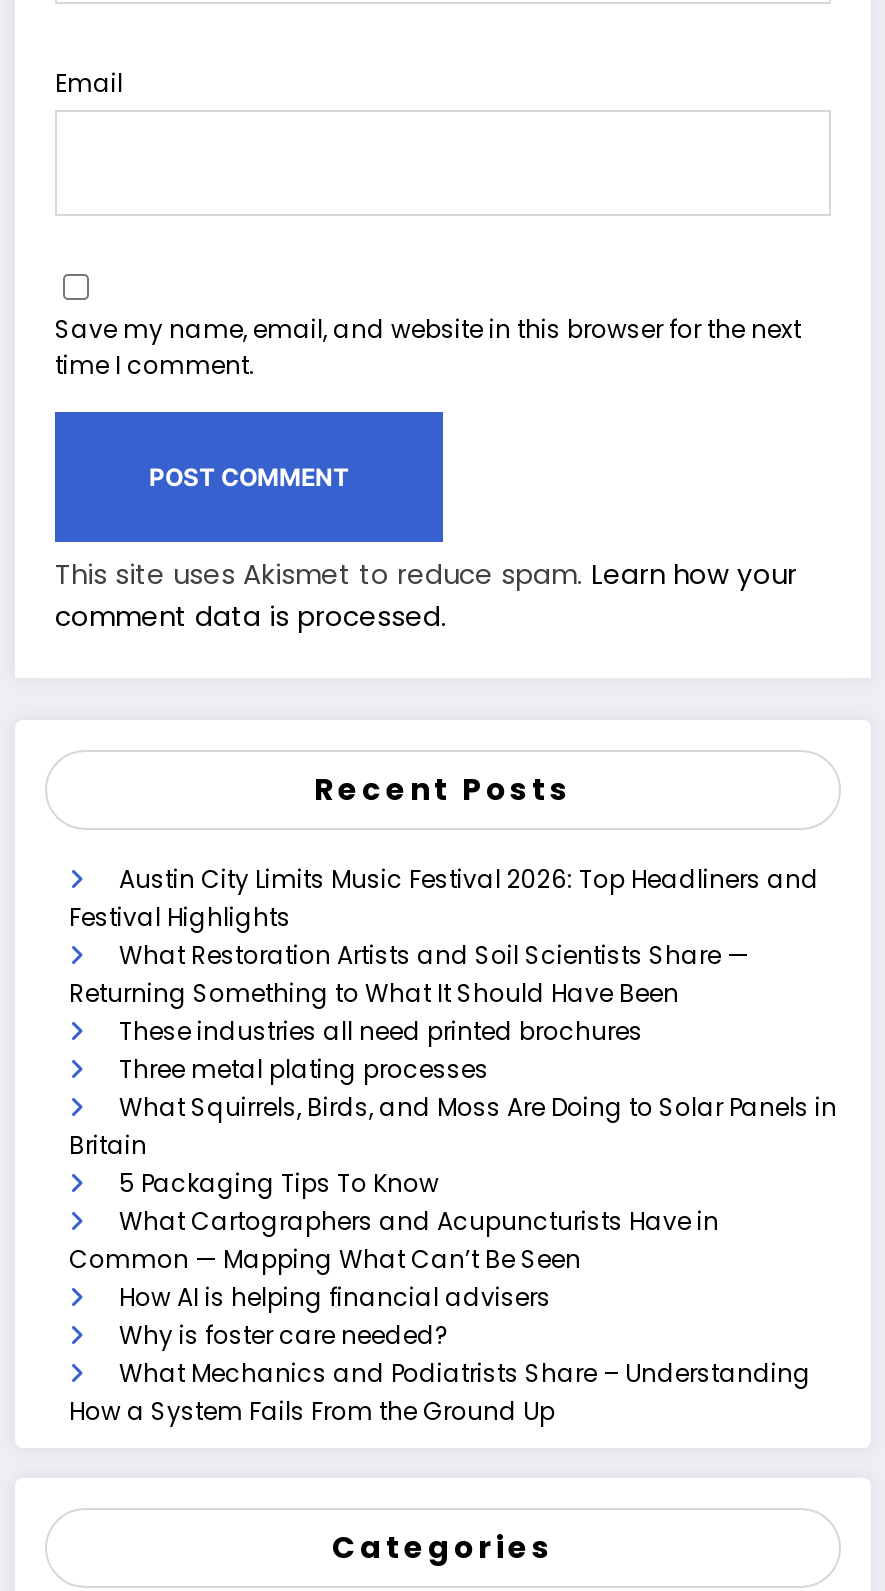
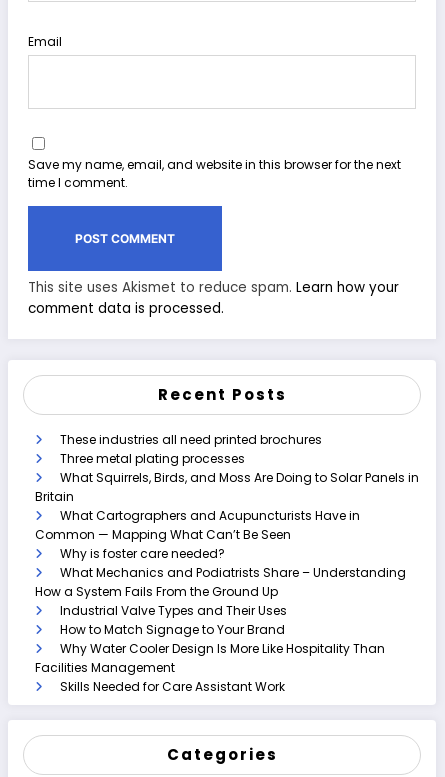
- Austin City Limits Music Festival 2026: Top Headliners and
- Festival Highlights
- What Restoration Artists and Soil Scientists Share —
- Returning Something to What It Should Have Been

moved up: These industries all need printed brochures | Three metal plating processes | What Squirrels, Birds, and Moss Are Doing to Solar Panels in | Britain

- 5 Packaging Tips To Know

moved up: What Cartographers and Acupuncturists Have in | Common — Mapping What Can’t Be Seen

- How AI is helping financial advisers

moved up: Why is foster care needed? | What Mechanics and Podiatrists Share – Understanding | How a System Fails From the Ground Up

+ Industrial Valve Types and Their Uses
+ How to Match Signage to Your Brand
+ Why Water Cooler Design Is More Like Hospitality Than
+ Facilities Management
+ Skills Needed for Care Assistant Work
